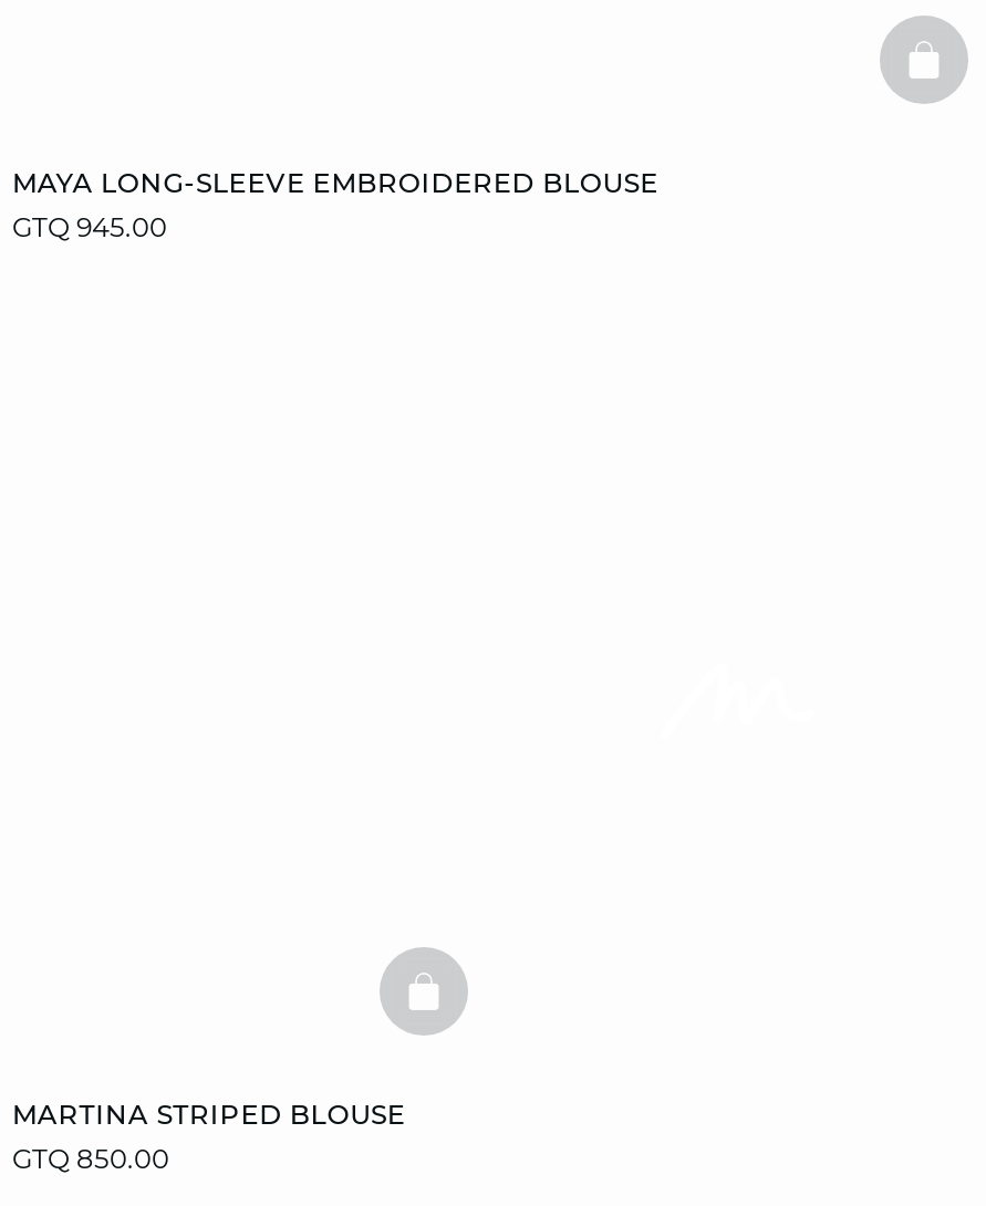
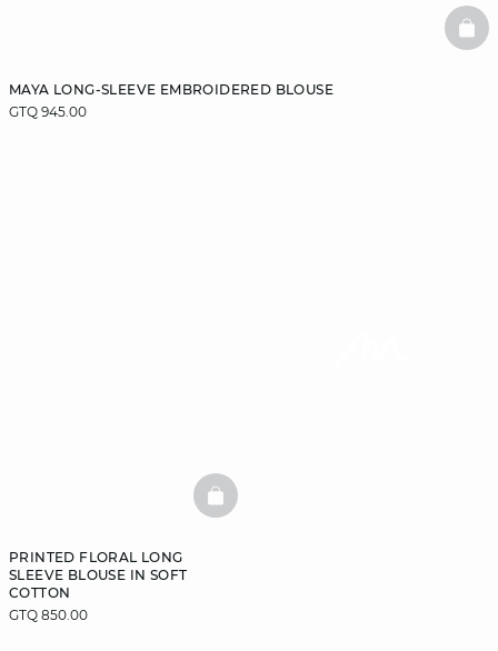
- MARTINA STRIPED BLOUSE
+ PRINTED FLORAL LONG
+ SLEEVE BLOUSE IN SOFT
+ COTTON
